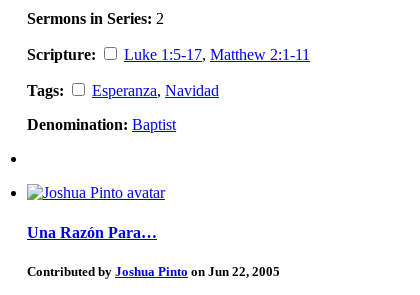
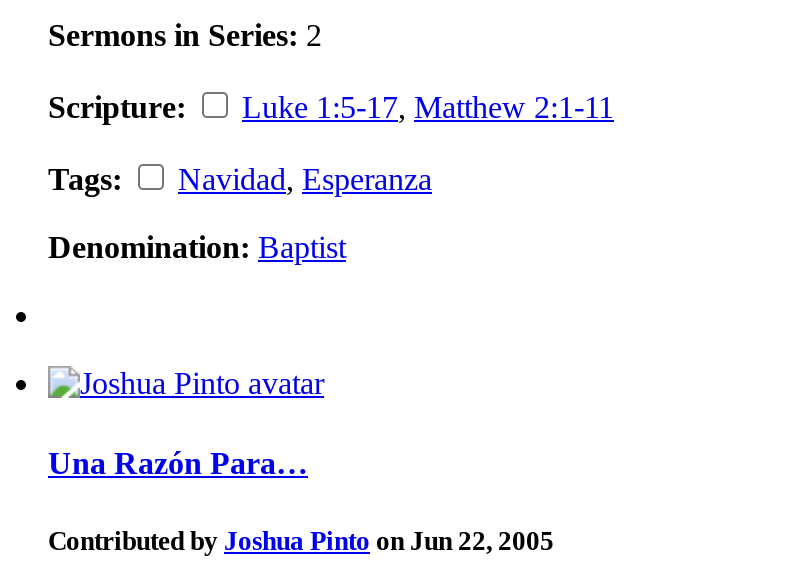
- Esperanza, Navidad
+ Navidad, Esperanza
